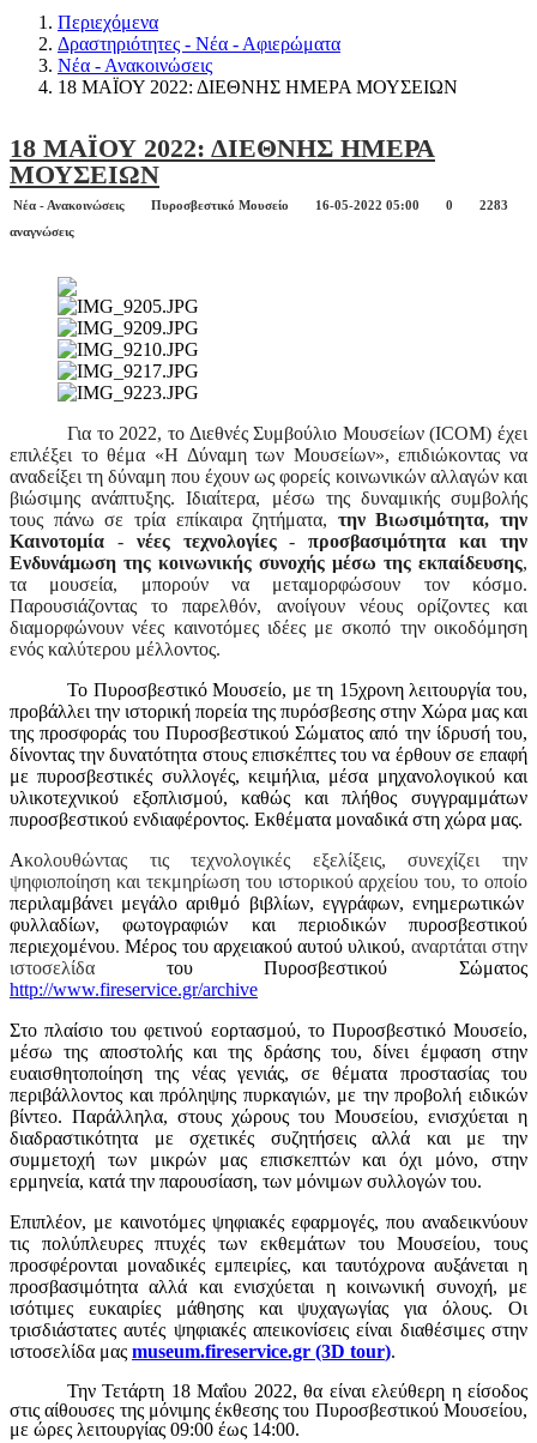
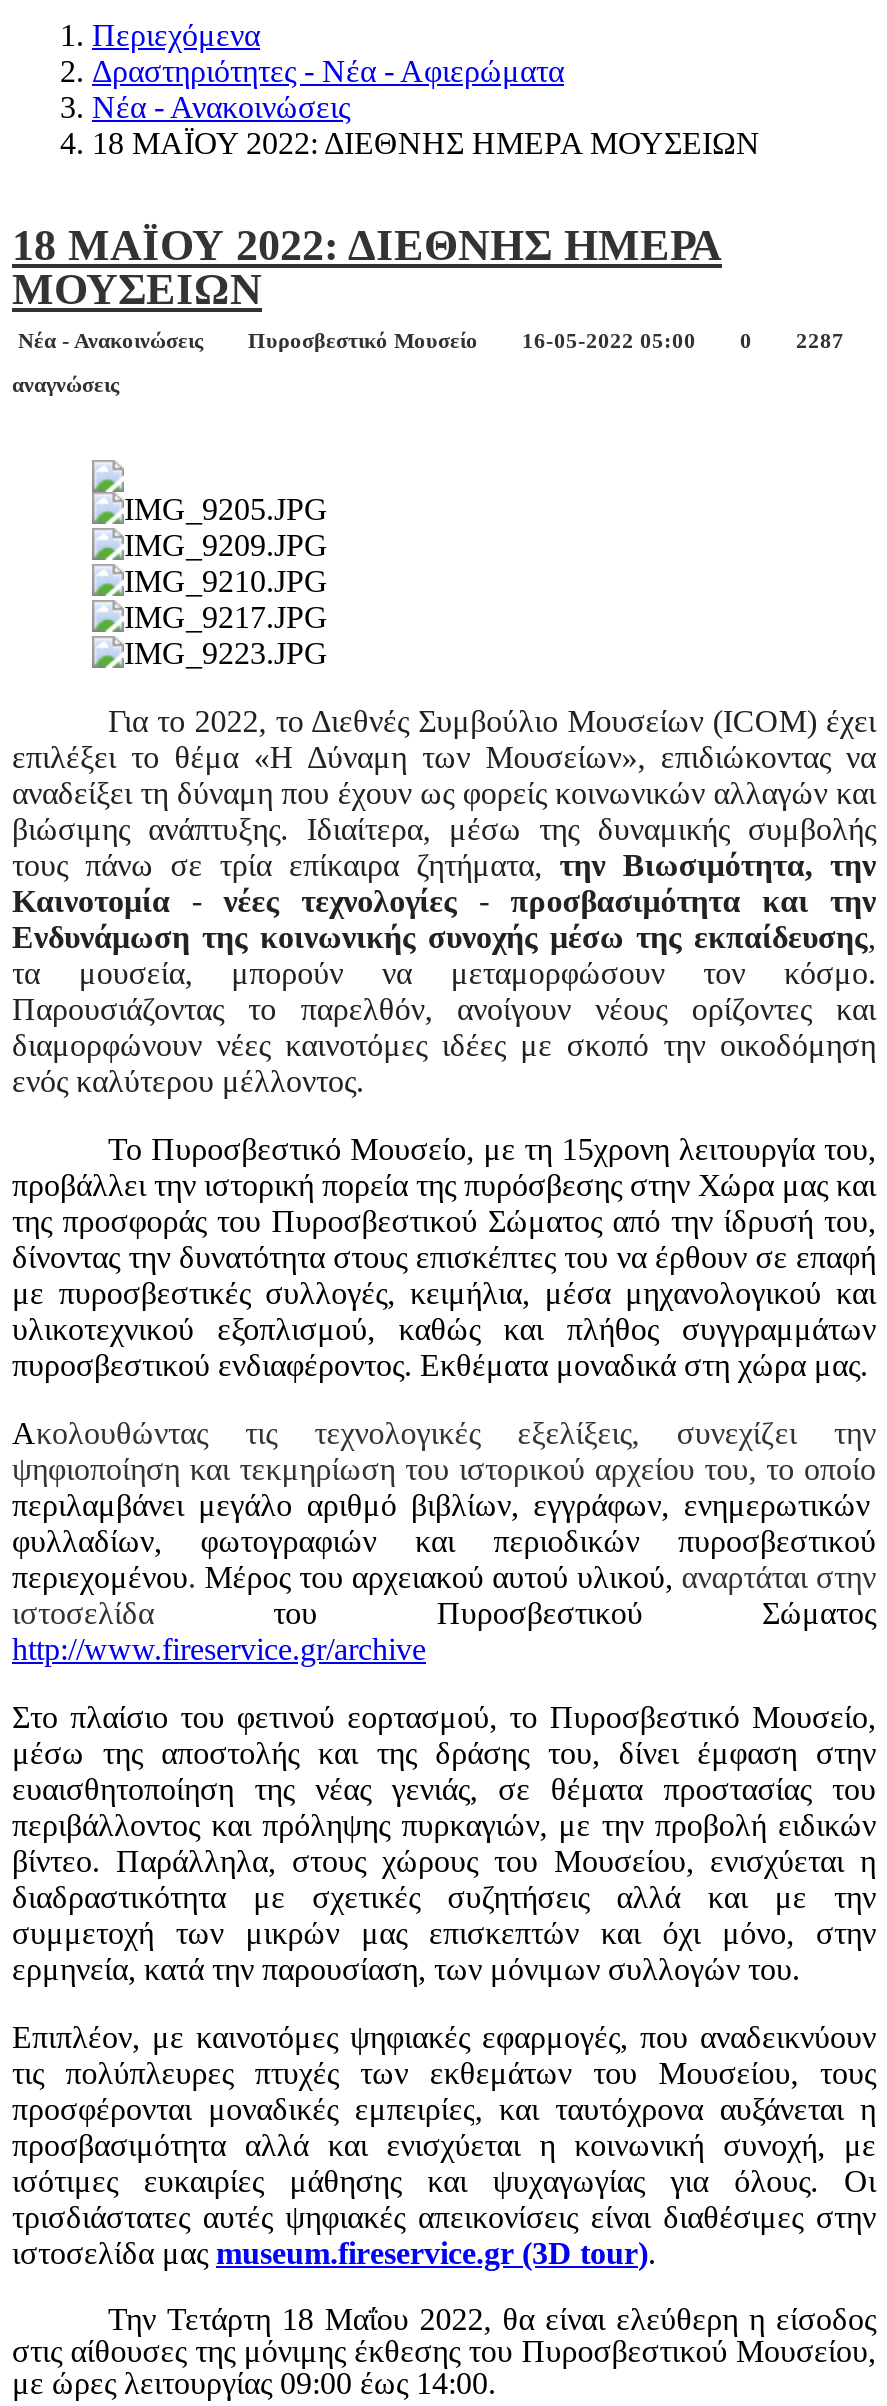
- Νέα - Ανακοινώσεις Πυροσβεστικό Μουσείο 16-05-2022 05:00 0 2283
+ Νέα - Ανακοινώσεις Πυροσβεστικό Μουσείο 16-05-2022 05:00 0 2287
